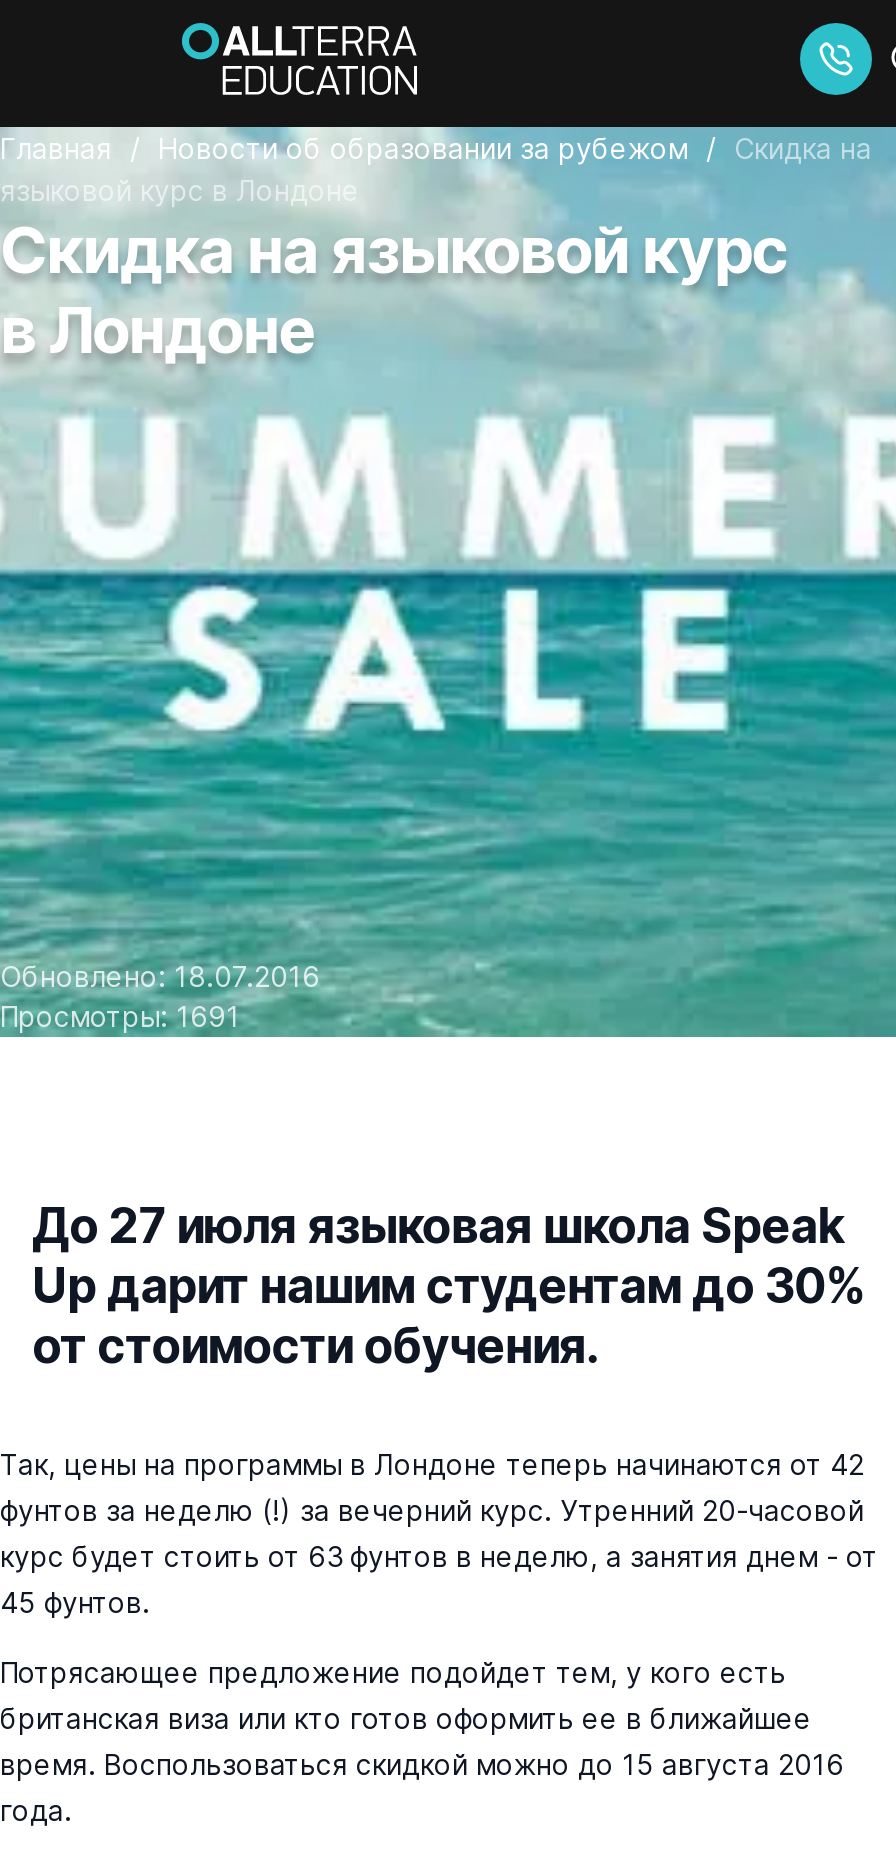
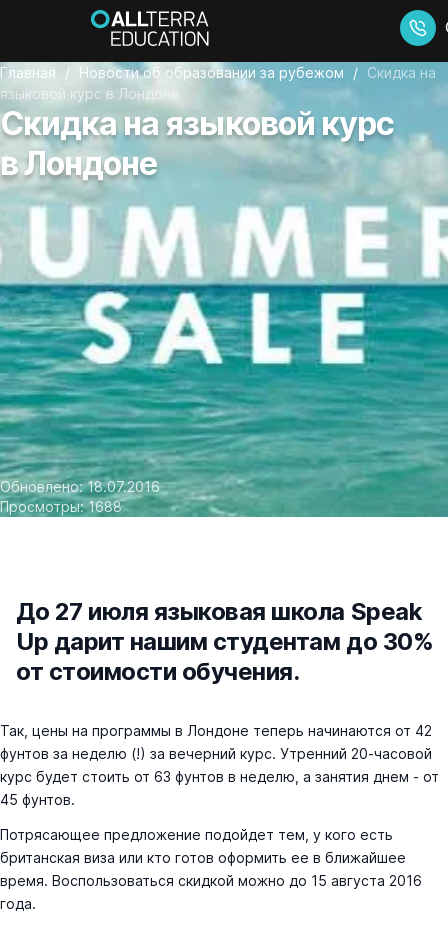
- Просмотры: 1691
+ Просмотры: 1688
